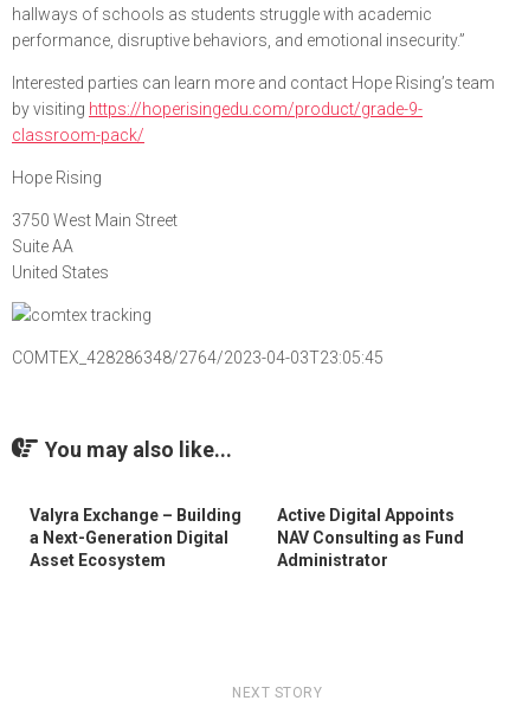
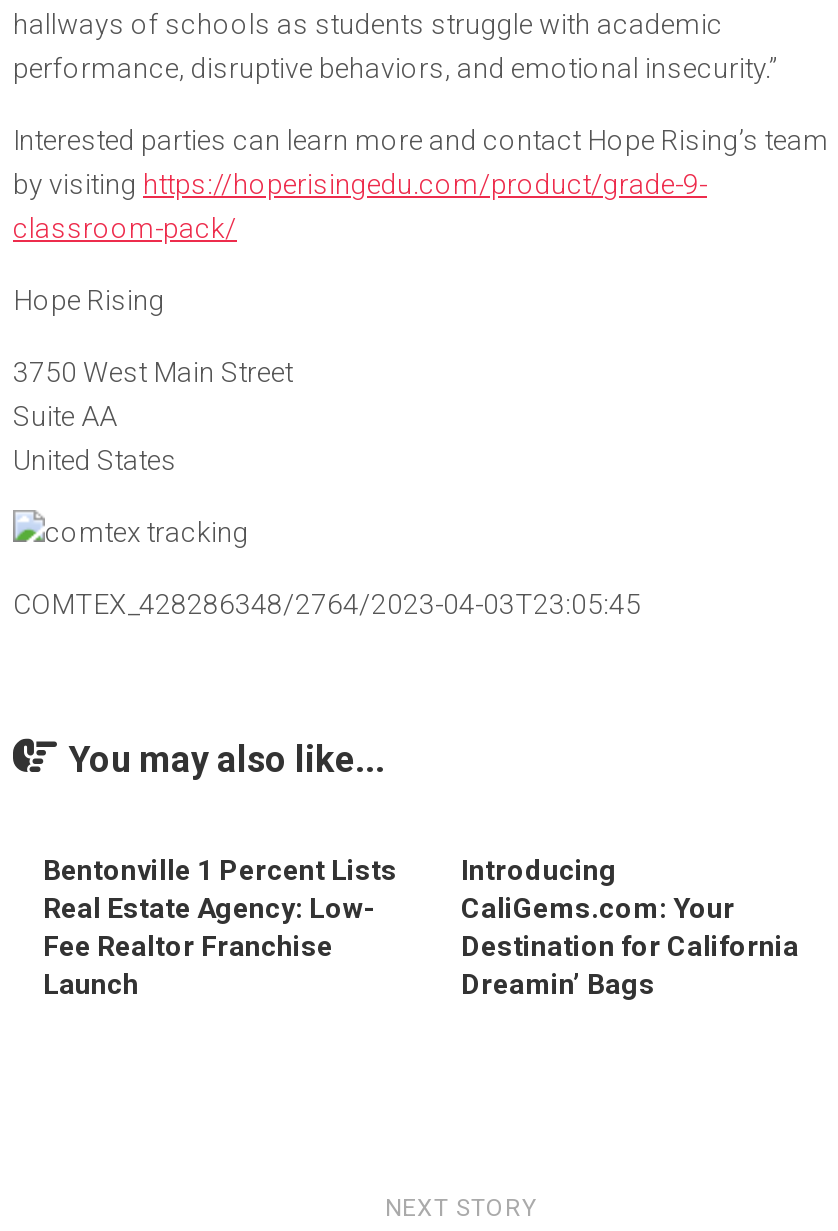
- Valyra Exchange – Building
- a Next-Generation Digital
- Asset Ecosystem
+ Bentonville 1 Percent Lists
+ Real Estate Agency: Low-
+ Fee Realtor Franchise
+ Launch

- Active Digital Appoints
- NAV Consulting as Fund
- Administrator
+ Introducing
+ CaliGems.com: Your
+ Destination for California
+ Dreamin’ Bags
